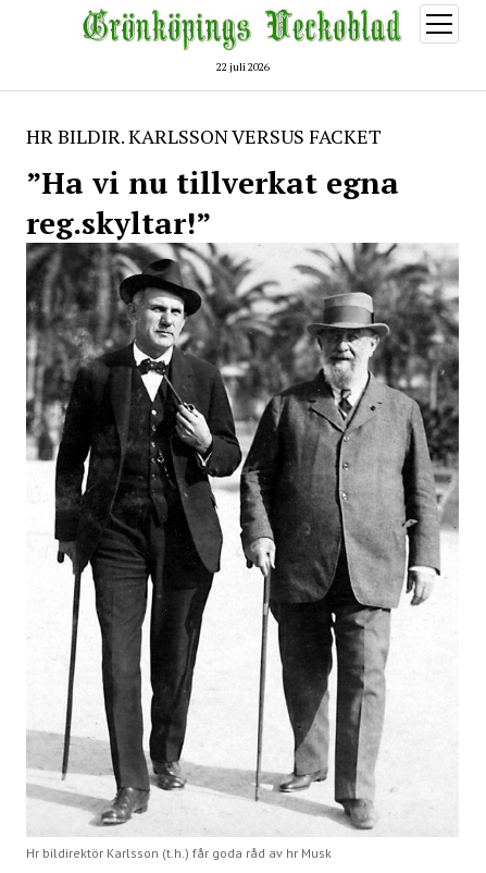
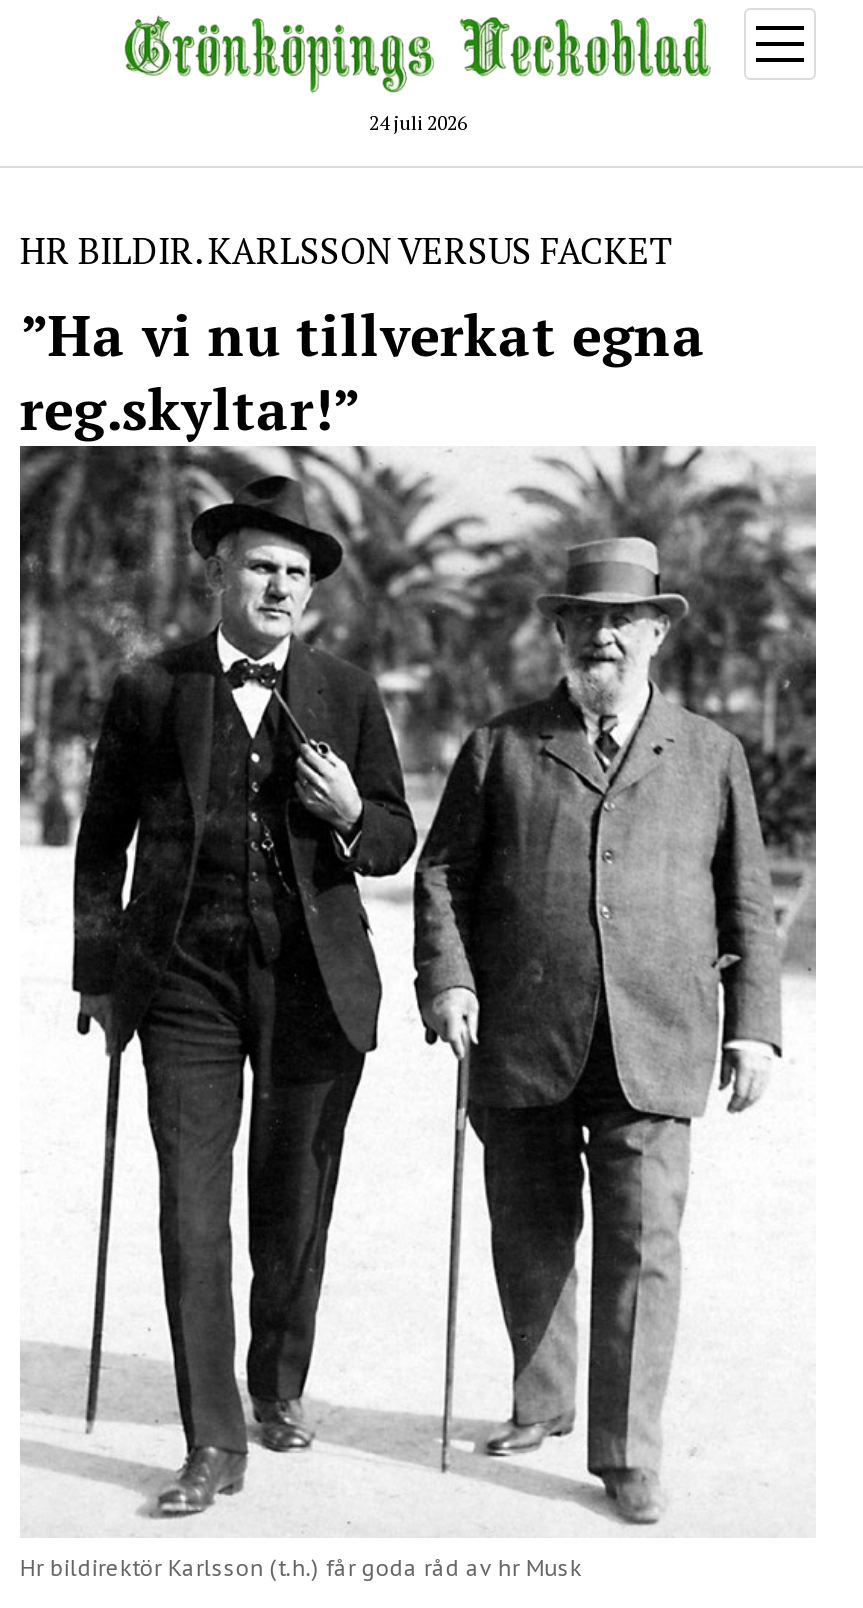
- 22 juli 2026
+ 24 juli 2026
